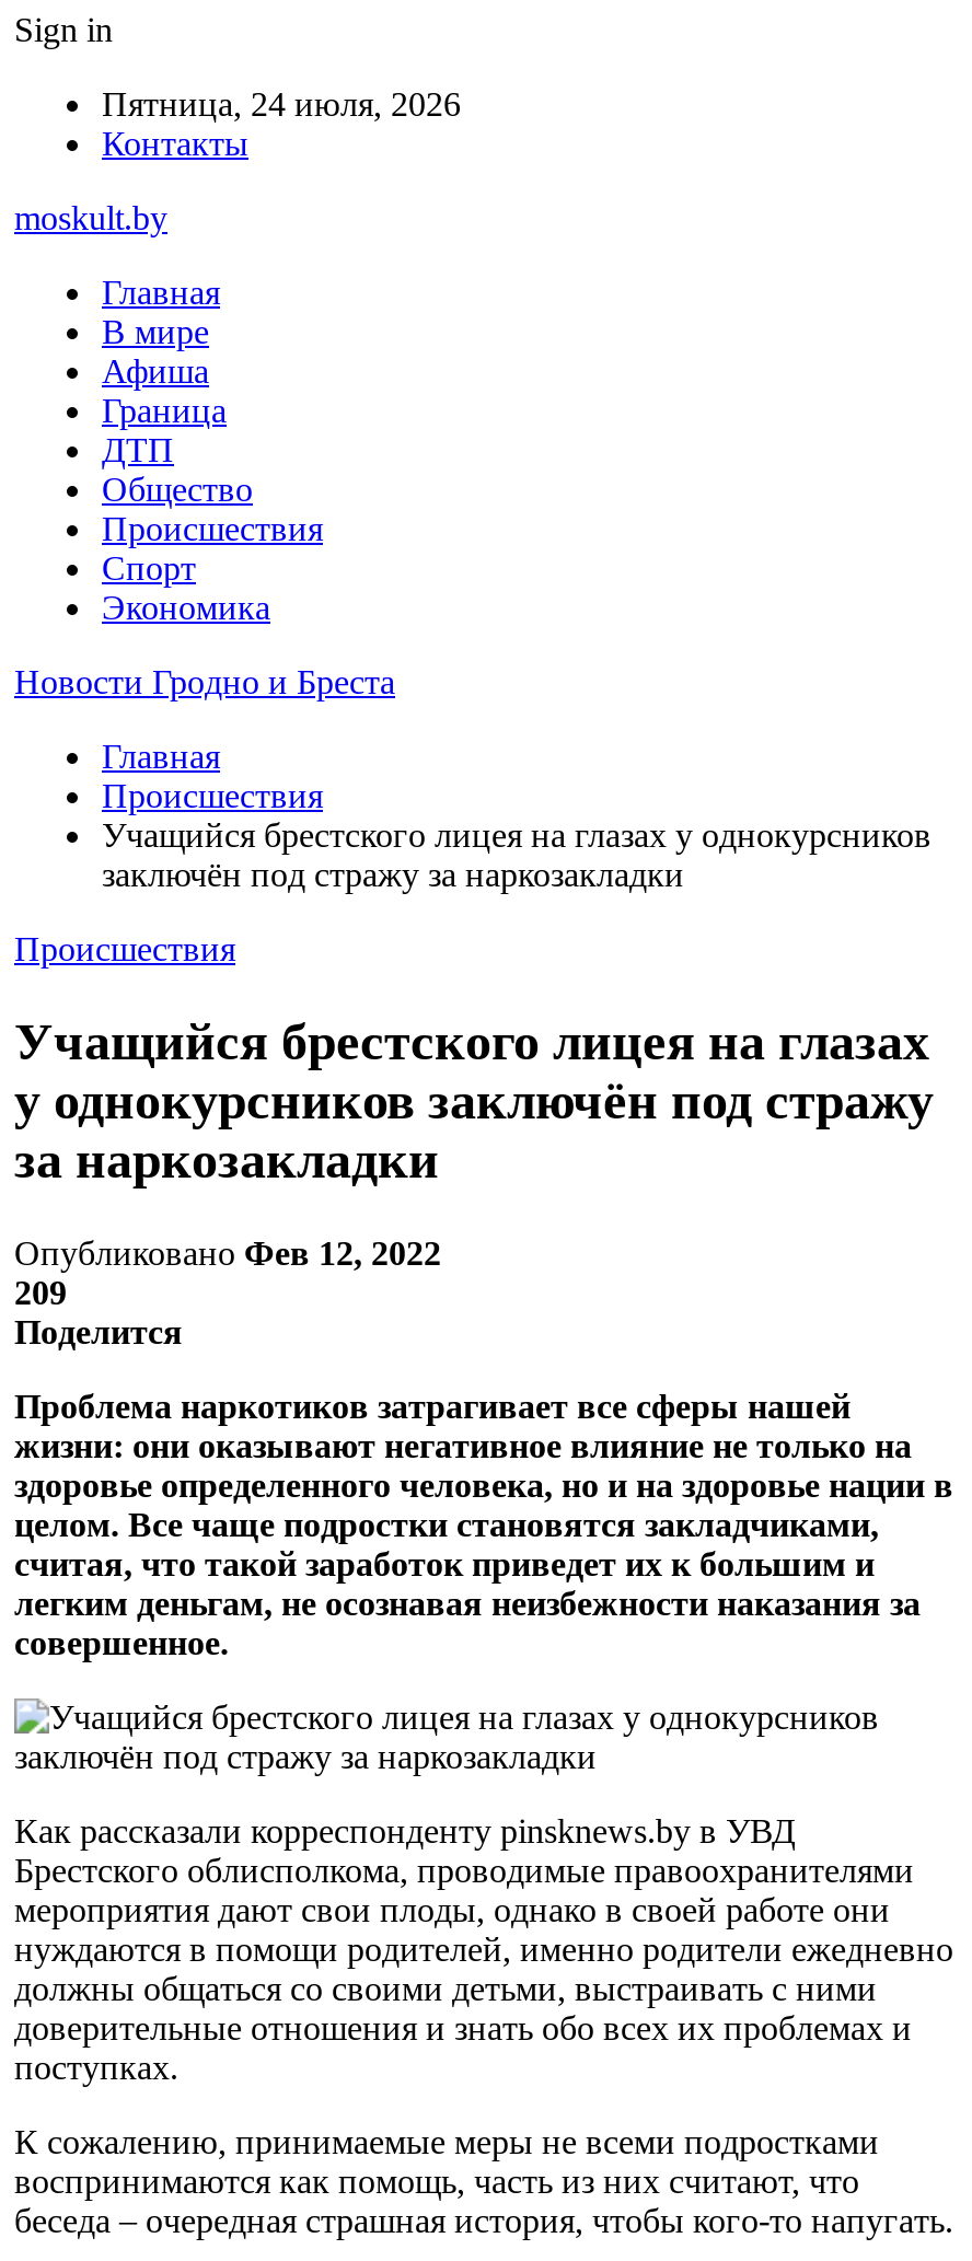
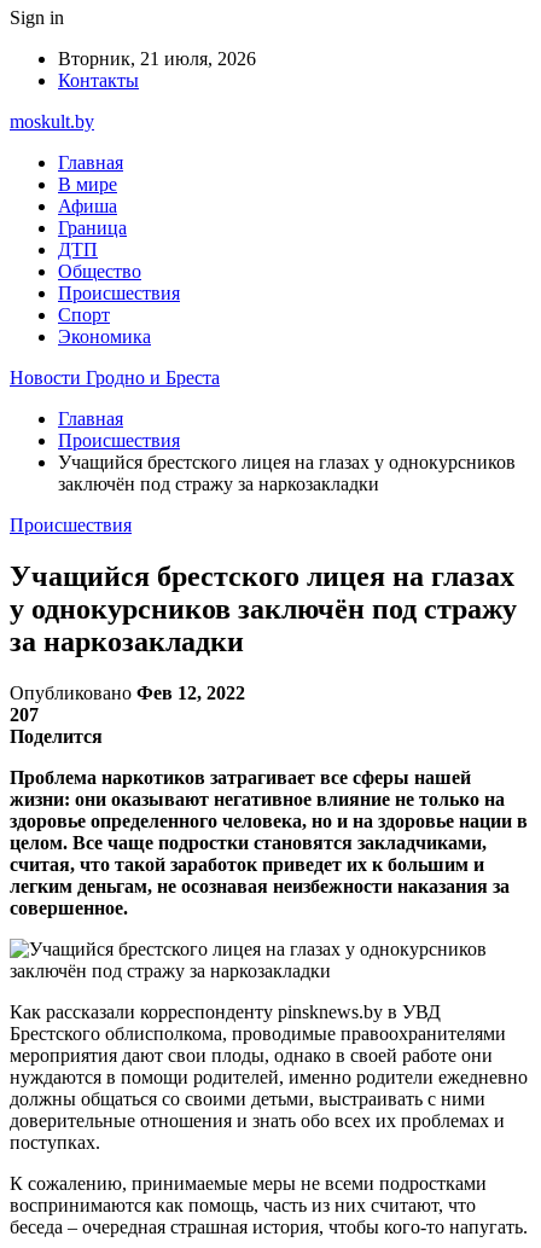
- Пятница, 24 июля, 2026
+ Вторник, 21 июля, 2026

- 209
+ 207
